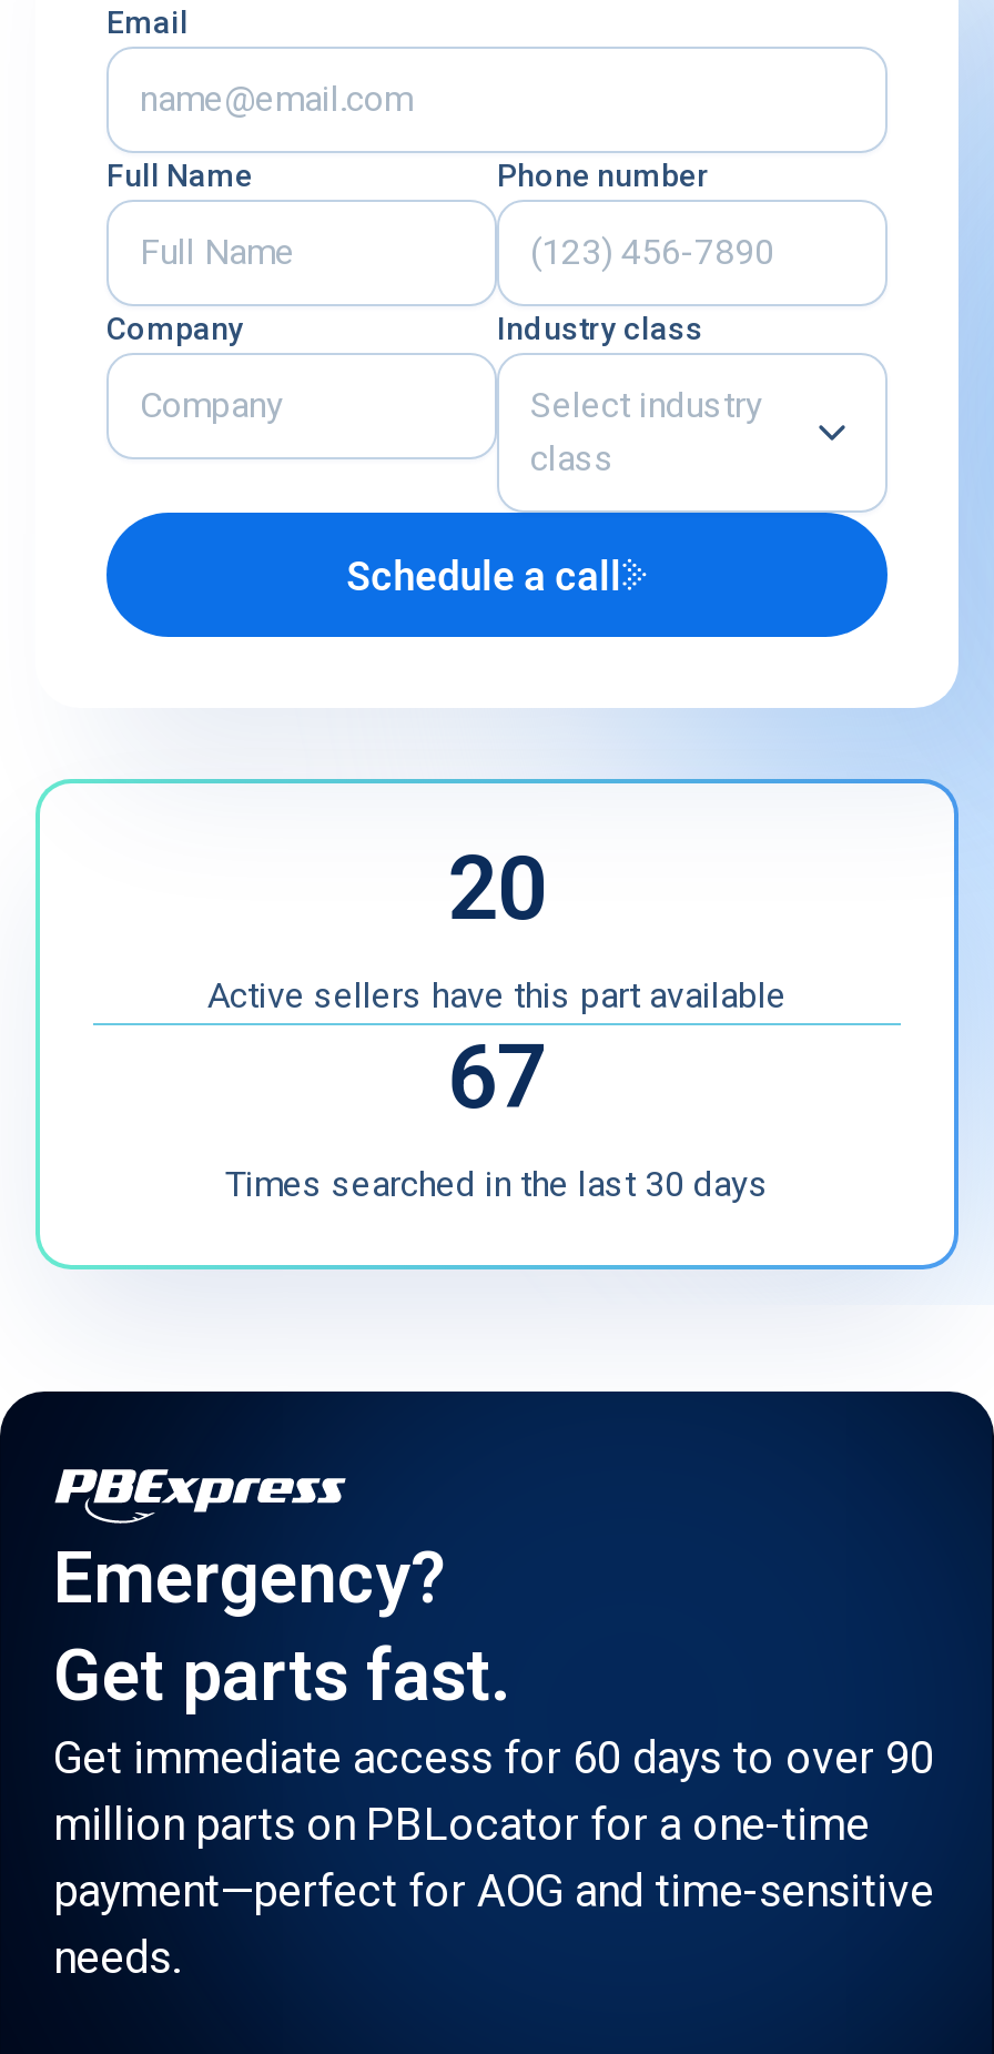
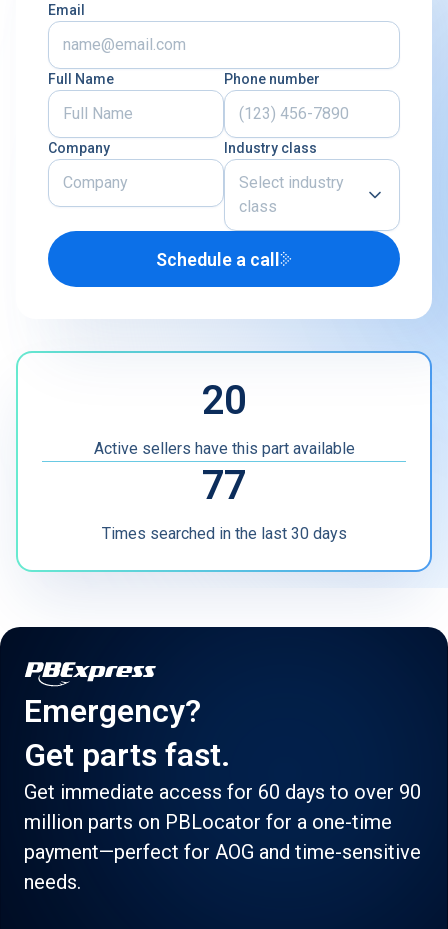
- 67
+ 77
